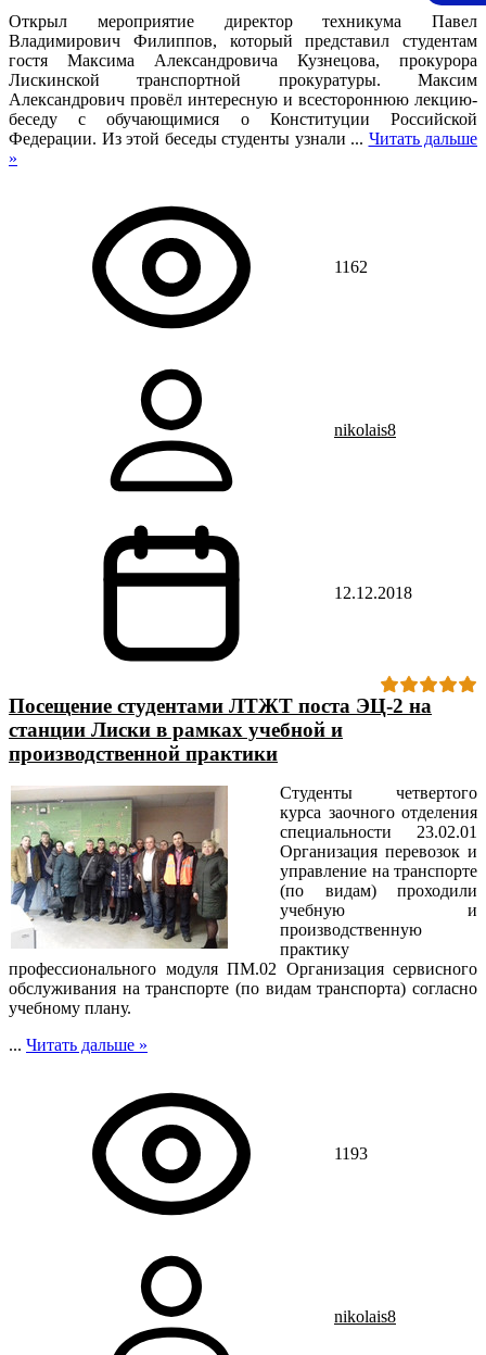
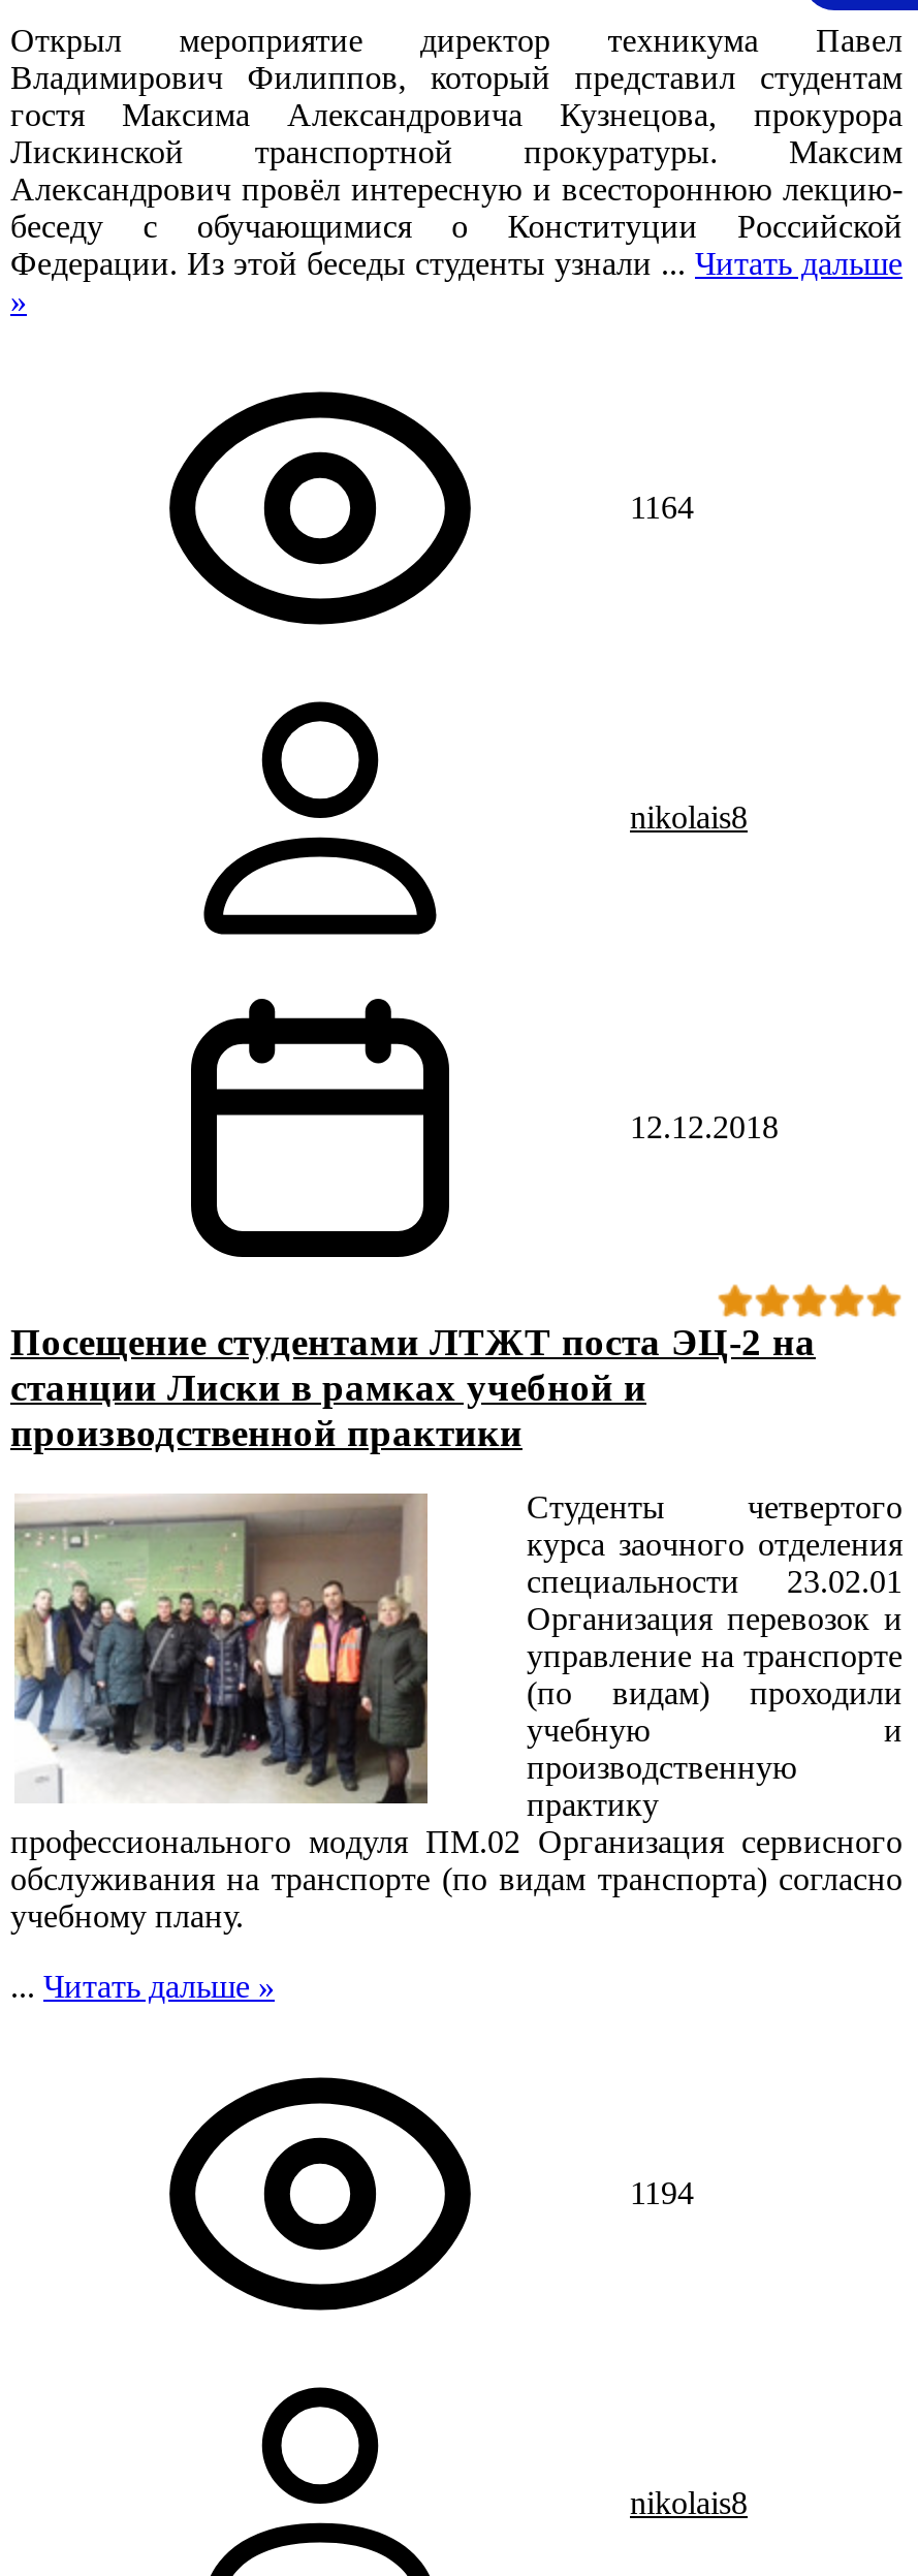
- 1162
+ 1164

- 1193
+ 1194
